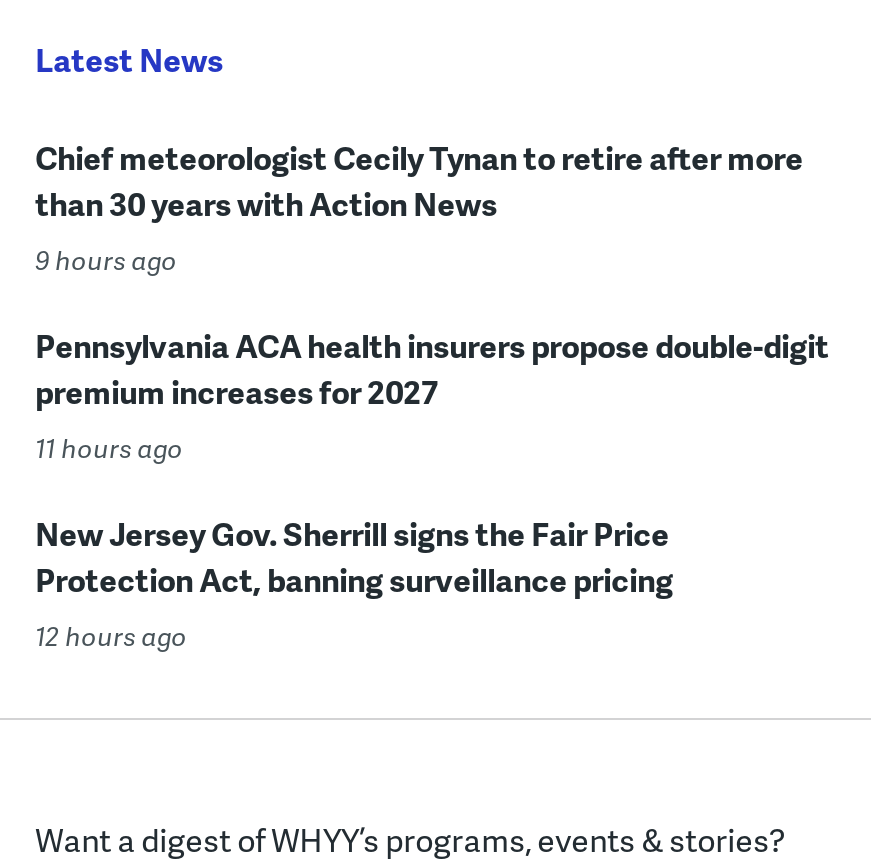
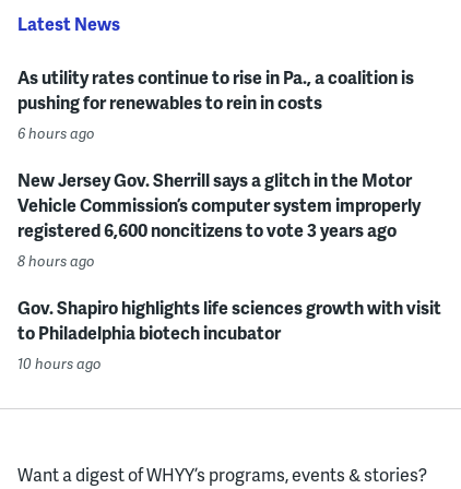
- Chief meteorologist Cecily Tynan to retire after more
- than 30 years with Action News
- 9 hours ago
+ As utility rates continue to rise in Pa., a coalition is
+ pushing for renewables to rein in costs
+ 6 hours ago

- Pennsylvania ACA health insurers propose double-digit
- premium increases for 2027
- 11 hours ago
+ New Jersey Gov. Sherrill says a glitch in the Motor
+ Vehicle Commission’s computer system improperly
+ registered 6,600 noncitizens to vote 3 years ago
+ 8 hours ago

- New Jersey Gov. Sherrill signs the Fair Price
- Protection Act, banning surveillance pricing
- 12 hours ago
+ Gov. Shapiro highlights life sciences growth with visit
+ to Philadelphia biotech incubator
+ 10 hours ago
